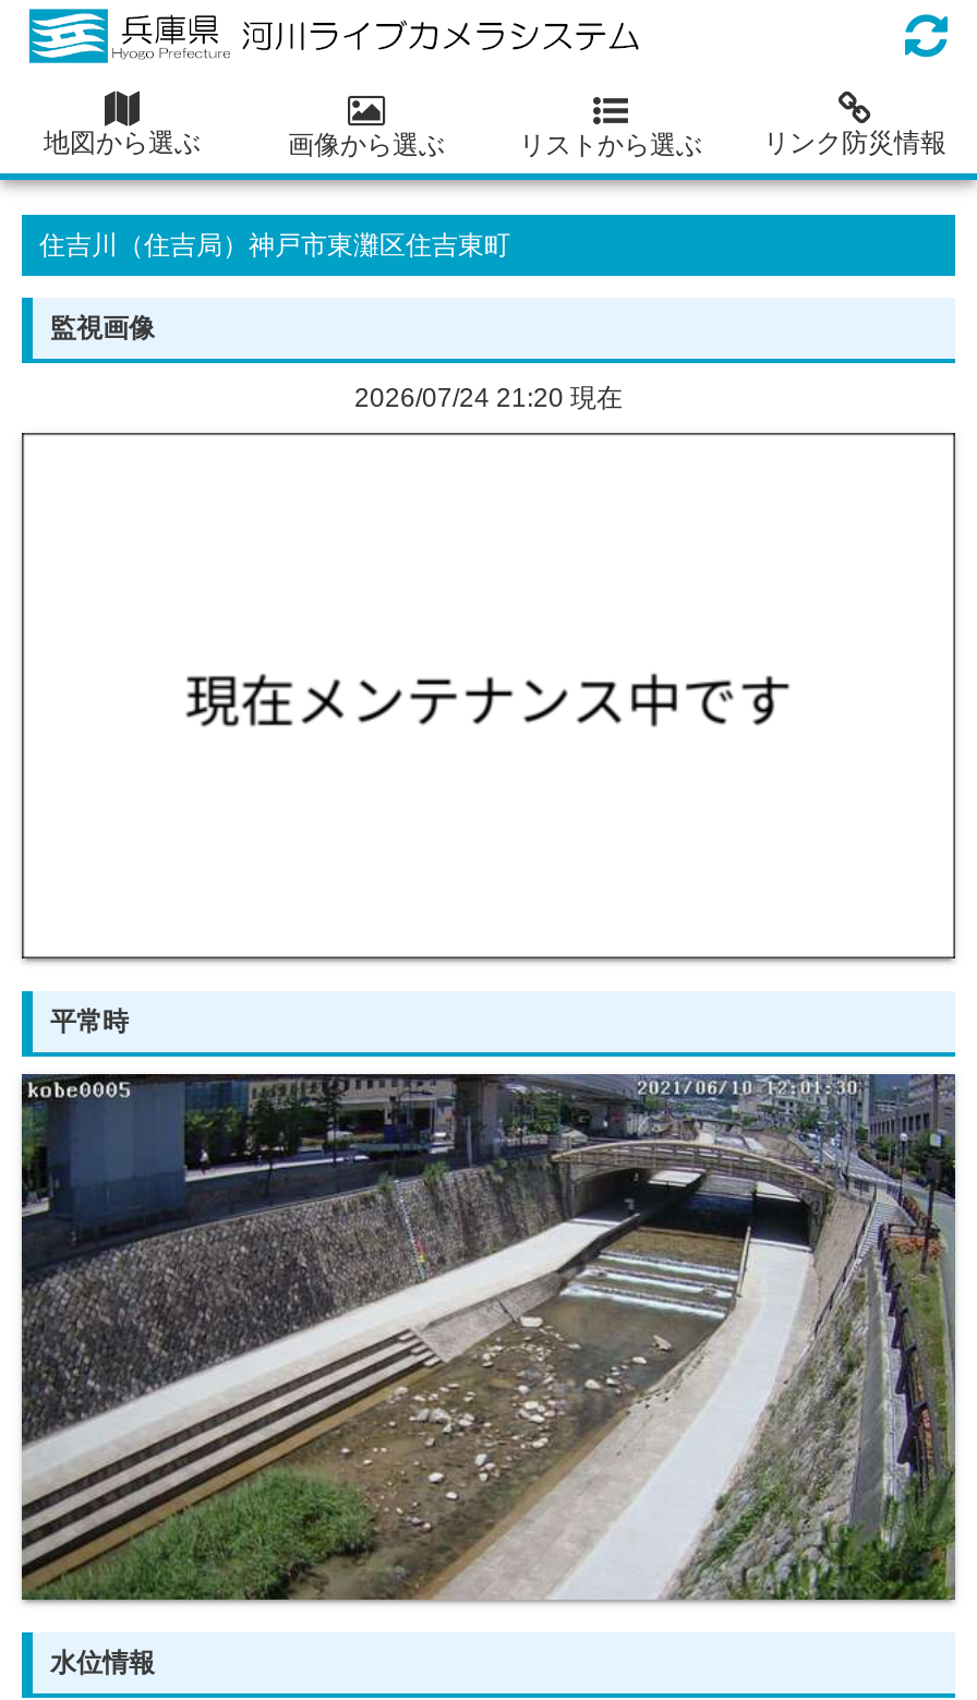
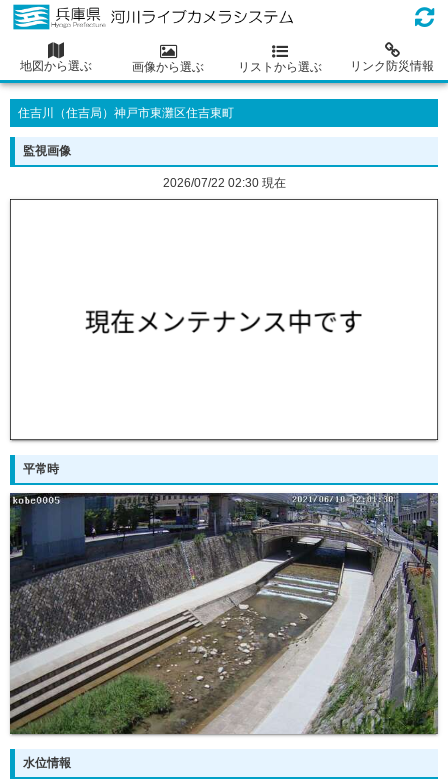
- 2026/07/24 21:20 現在
+ 2026/07/22 02:30 現在
